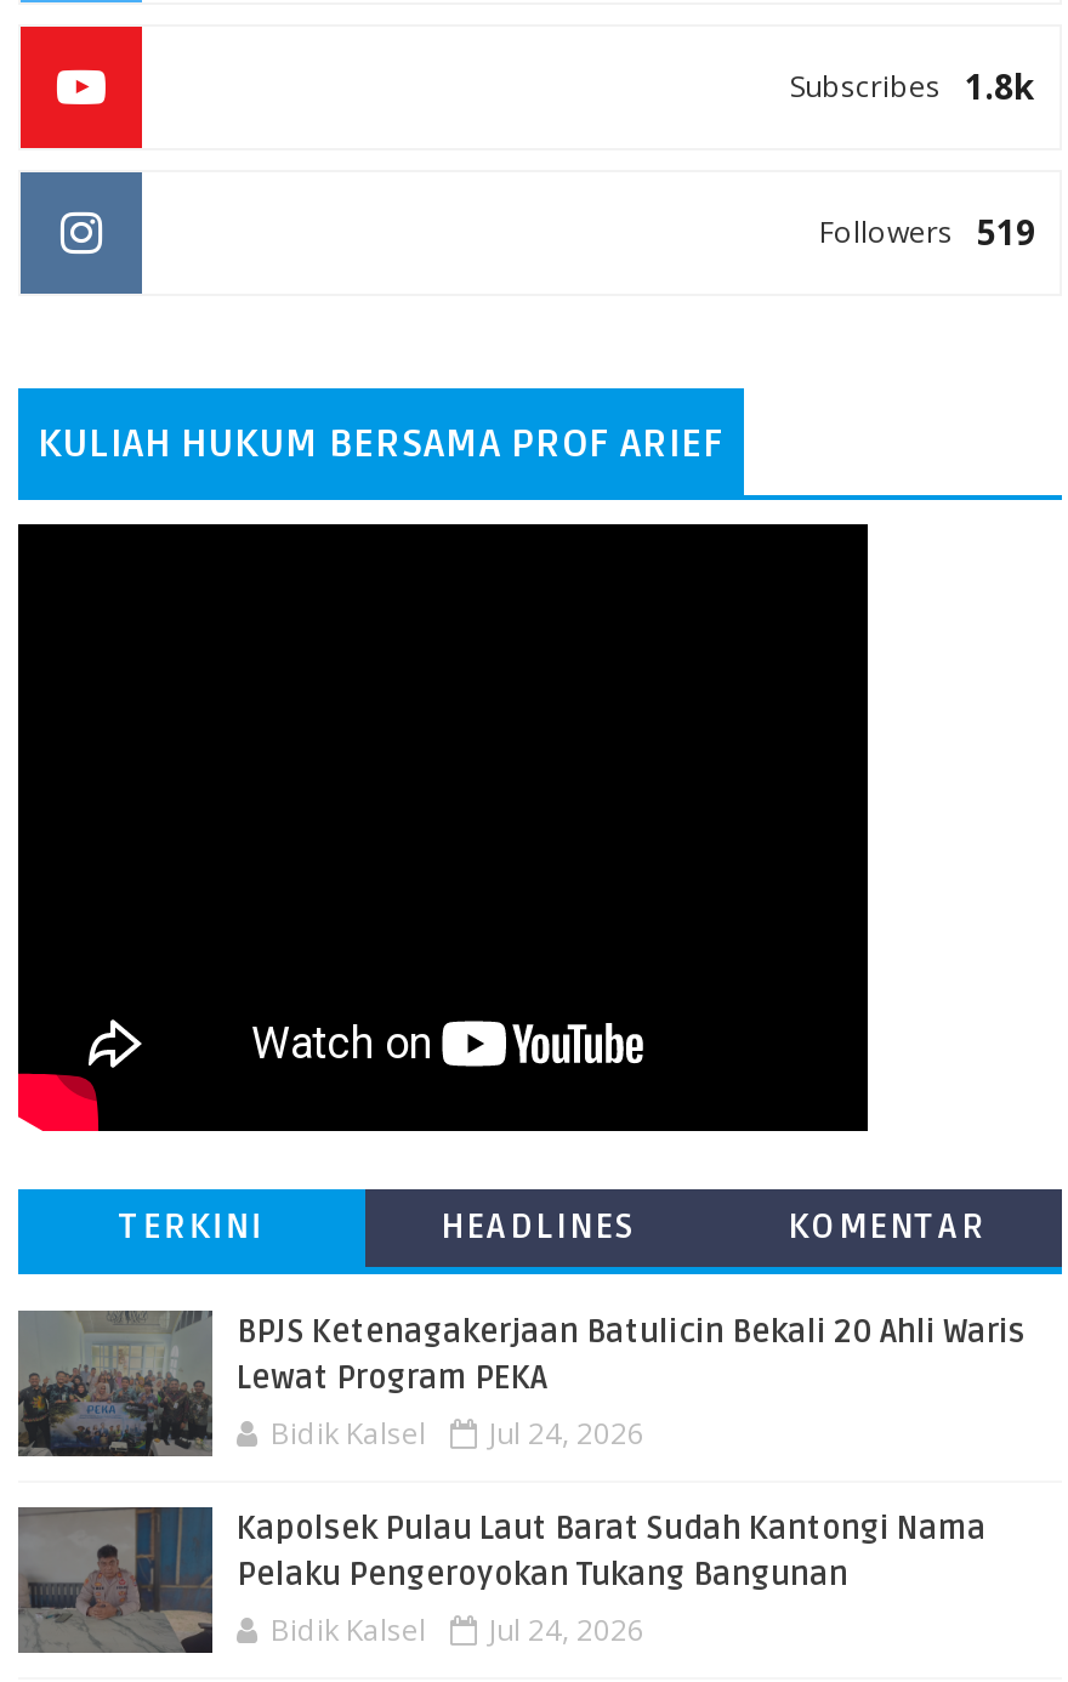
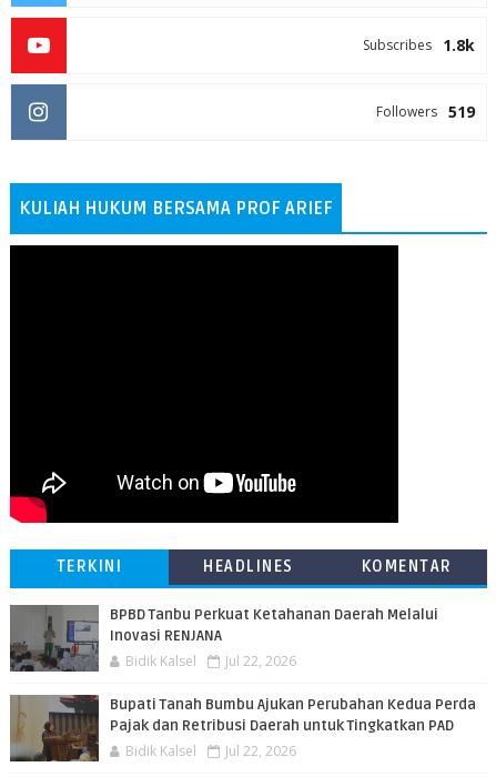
- [image]
- BPJS Ketenagakerjaan Batulicin Bekali 20 Ahli Waris
- Lewat Program PEKA
+ [image]
+ BPBD Tanbu Perkuat Ketahanan Daerah Melalui
+ Inovasi RENJANA

- Bidik Kalsel Jul 24, 2026
+ Bidik Kalsel Jul 22, 2026

- [image]
- Kapolsek Pulau Laut Barat Sudah Kantongi Nama
- Pelaku Pengeroyokan Tukang Bangunan
+ [image]
+ Bupati Tanah Bumbu Ajukan Perubahan Kedua Perda
+ Pajak dan Retribusi Daerah untuk Tingkatkan PAD

- Bidik Kalsel Jul 24, 2026
+ Bidik Kalsel Jul 22, 2026
